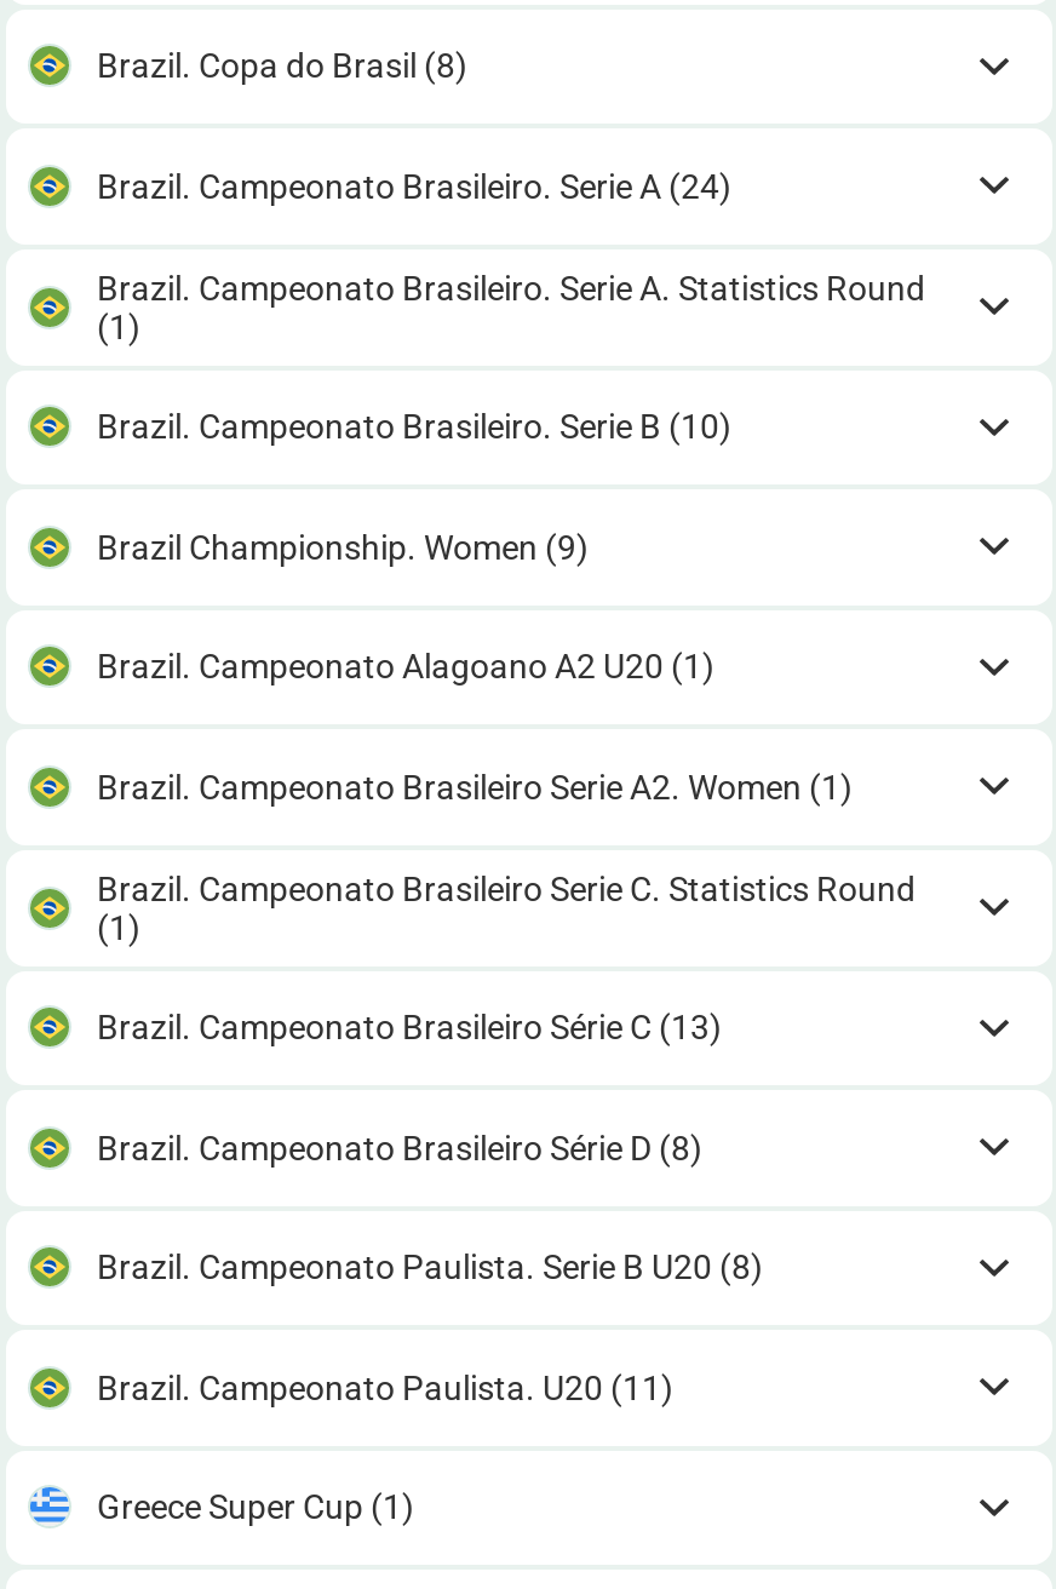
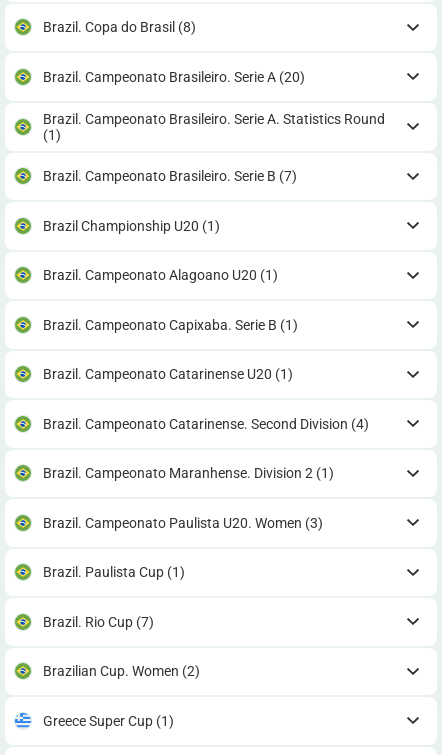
- Brazil. Campeonato Brasileiro. Serie A (24)
+ Brazil. Campeonato Brasileiro. Serie A (20)

- Brazil. Campeonato Brasileiro. Serie B (10)
- Brazil Championship. Women (9)
- Brazil. Campeonato Alagoano A2 U20 (1)
- Brazil. Campeonato Brasileiro Serie A2. Women (1)
- Brazil. Campeonato Brasileiro Serie C. Statistics Round
- (1)
- Brazil. Campeonato Brasileiro Série C (13)
- Brazil. Campeonato Brasileiro Série D (8)
- Brazil. Campeonato Paulista. Serie B U20 (8)
- Brazil. Campeonato Paulista. U20 (11)
+ Brazil. Campeonato Brasileiro. Serie B (7)
+ Brazil Championship U20 (1)
+ Brazil. Campeonato Alagoano U20 (1)
+ Brazil. Campeonato Capixaba. Serie B (1)
+ Brazil. Campeonato Catarinense U20 (1)
+ Brazil. Campeonato Catarinense. Second Division (4)
+ Brazil. Campeonato Maranhense. Division 2 (1)
+ Brazil. Campeonato Paulista U20. Women (3)
+ Brazil. Paulista Cup (1)
+ Brazil. Rio Cup (7)
+ Brazilian Cup. Women (2)
